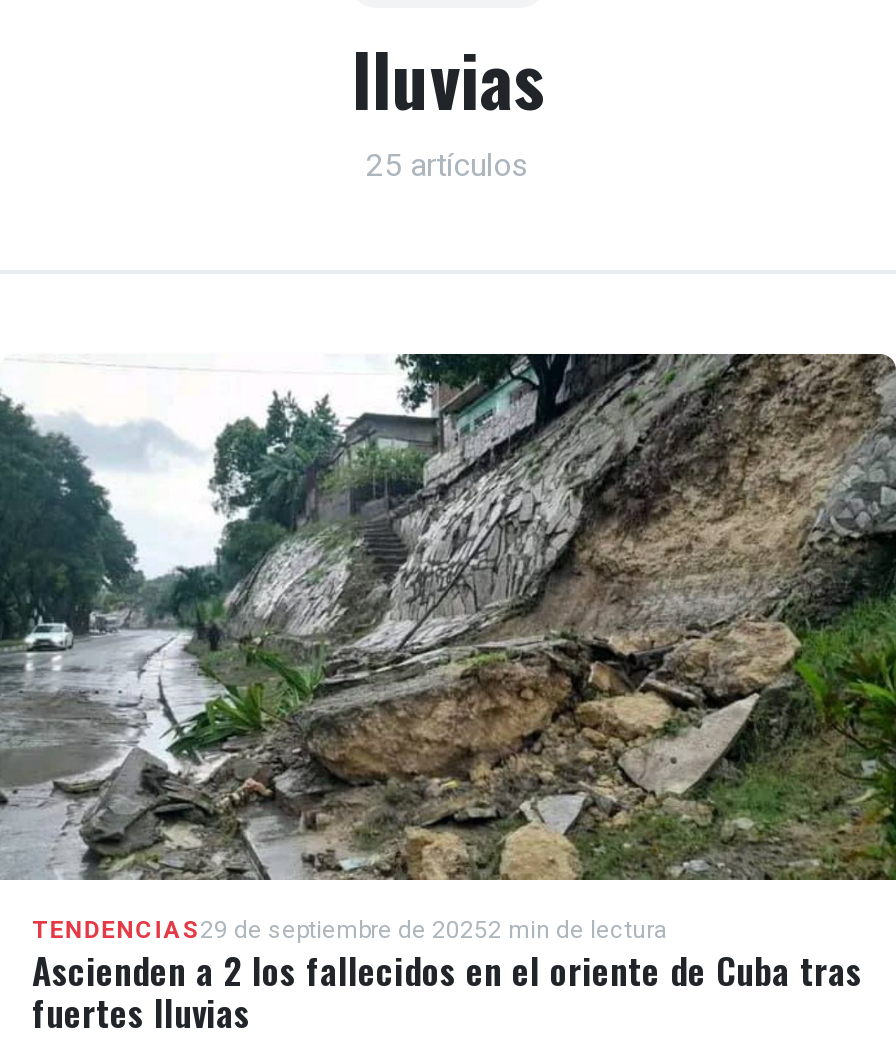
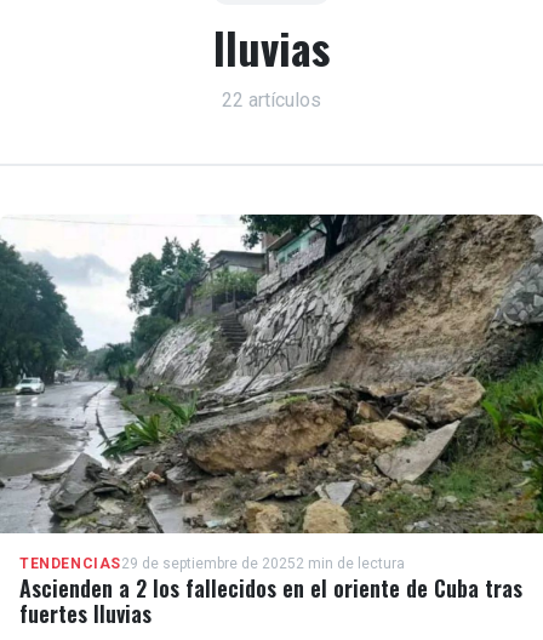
- 25 artículos
+ 22 artículos
